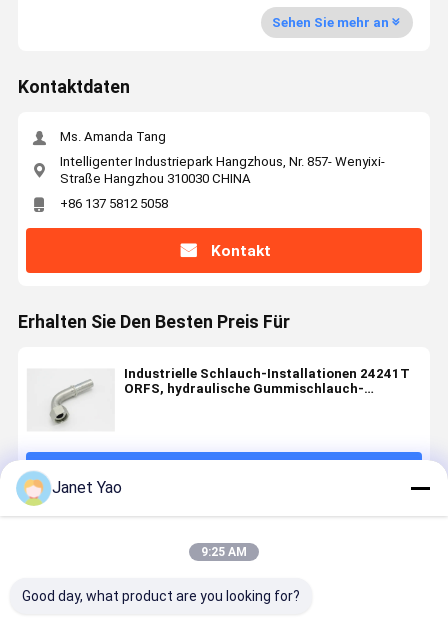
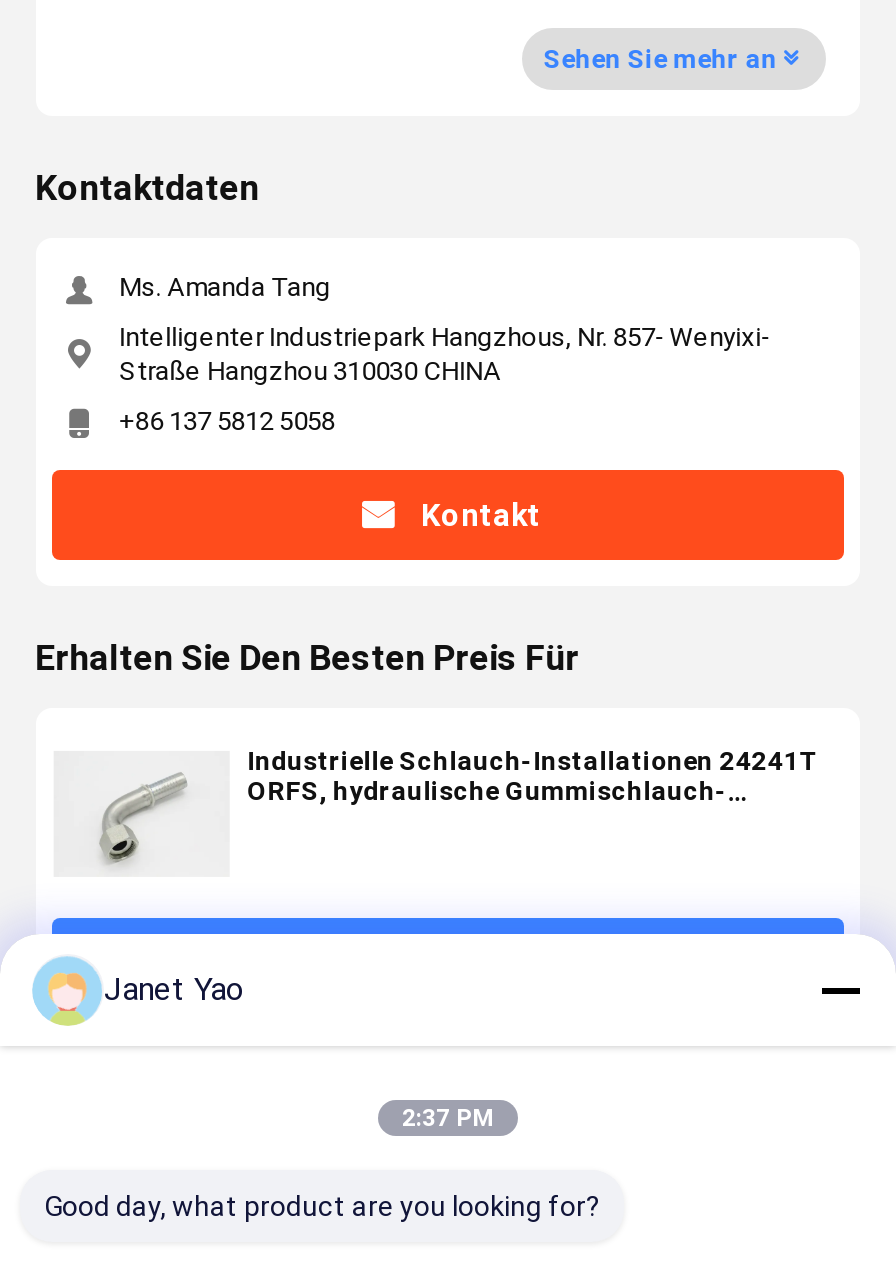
- 9:25 AM
+ 2:37 PM
